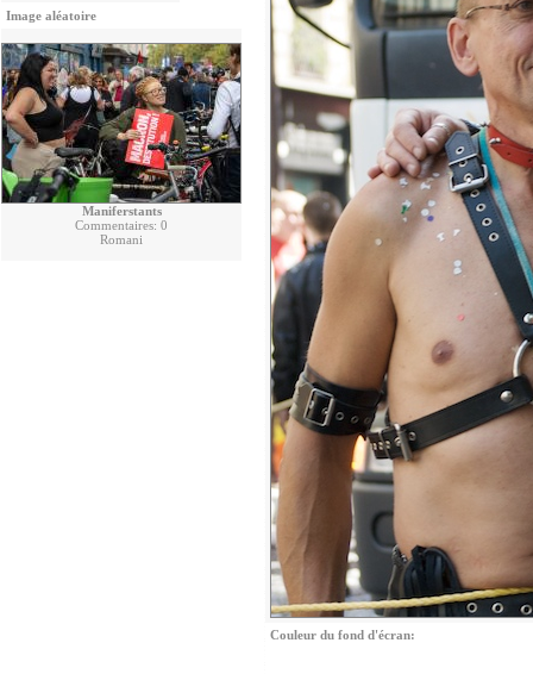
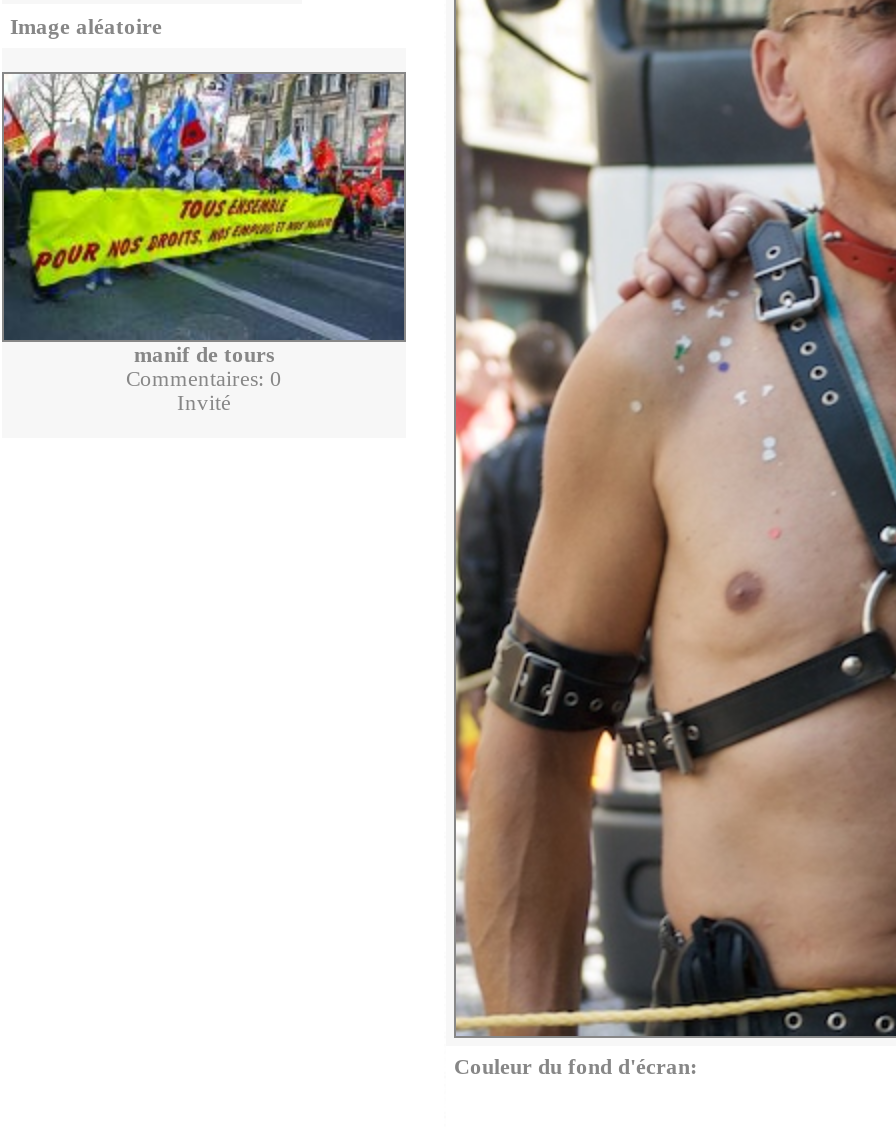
- [image]
- Maniferstants
+ [image]
+ manif de tours

- Romani
+ Invité
